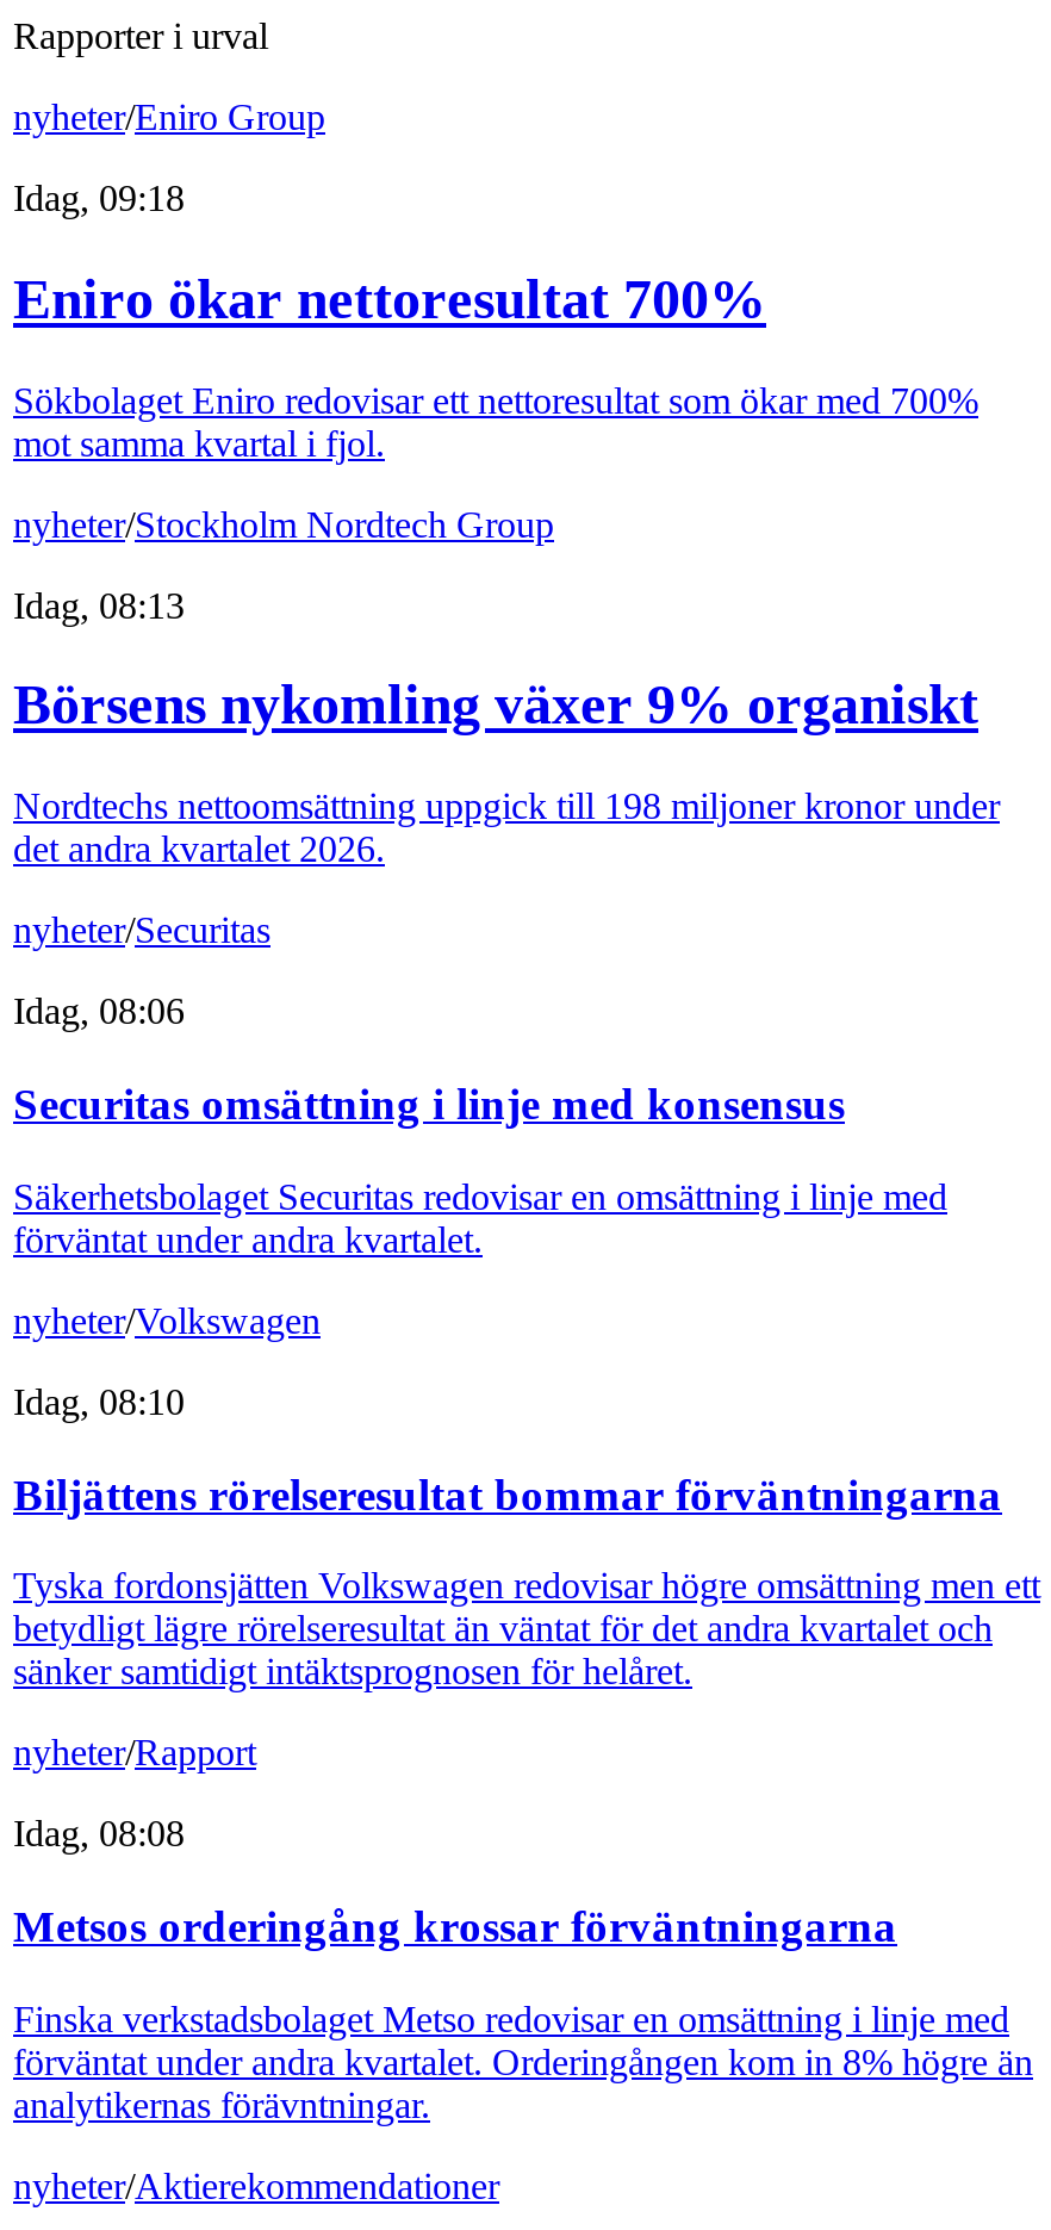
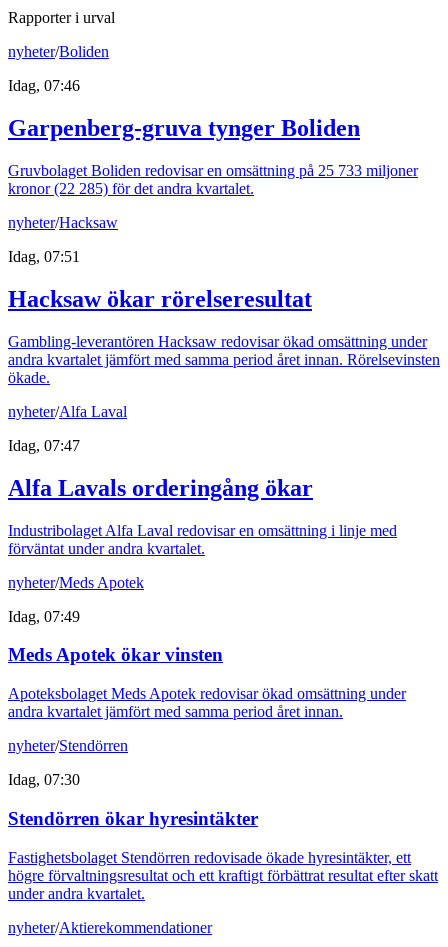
- nyheter/Eniro Group
+ nyheter/Boliden

- Idag, 09:18
+ Idag, 07:46

- Eniro ökar nettoresultat 700%
+ Garpenberg-gruva tynger Boliden

- Sökbolaget Eniro redovisar ett nettoresultat som ökar med 700%
- mot samma kvartal i fjol.
+ Gruvbolaget Boliden redovisar en omsättning på 25 733 miljoner
+ kronor (22 285) för det andra kvartalet.

- nyheter/Stockholm Nordtech Group
+ nyheter/Hacksaw

- Idag, 08:13
+ Idag, 07:51

- Börsens nykomling växer 9% organiskt
+ Hacksaw ökar rörelseresultat

- Nordtechs nettoomsättning uppgick till 198 miljoner kronor under
- det andra kvartalet 2026.
+ Gambling-leverantören Hacksaw redovisar ökad omsättning under
+ andra kvartalet jämfört med samma period året innan. Rörelsevinsten
+ ökade.

- nyheter/Securitas
+ nyheter/Alfa Laval

- Idag, 08:06
+ Idag, 07:47

- Securitas omsättning i linje med konsensus
+ Alfa Lavals orderingång ökar

- Säkerhetsbolaget Securitas redovisar en omsättning i linje med
+ Industribolaget Alfa Laval redovisar en omsättning i linje med

moved down: förväntat under andra kvartalet.

- nyheter/Volkswagen
+ nyheter/Meds Apotek

- Idag, 08:10
+ Idag, 07:49

- Biljättens rörelseresultat bommar förväntningarna
+ Meds Apotek ökar vinsten

- Tyska fordonsjätten Volkswagen redovisar högre omsättning men ett
- betydligt lägre rörelseresultat än väntat för det andra kvartalet och
- sänker samtidigt intäktsprognosen för helåret.
+ Apoteksbolaget Meds Apotek redovisar ökad omsättning under
+ andra kvartalet jämfört med samma period året innan.

- nyheter/Rapport
+ nyheter/Stendörren

- Idag, 08:08
+ Idag, 07:30

- Metsos orderingång krossar förväntningarna
+ Stendörren ökar hyresintäkter

- Finska verkstadsbolaget Metso redovisar en omsättning i linje med
- förväntat under andra kvartalet. Orderingången kom in 8% högre än
- analytikernas förävntningar.
+ Fastighetsbolaget Stendörren redovisade ökade hyresintäkter, ett
+ högre förvaltningsresultat och ett kraftigt förbättrat resultat efter skatt
+ under andra kvartalet.
